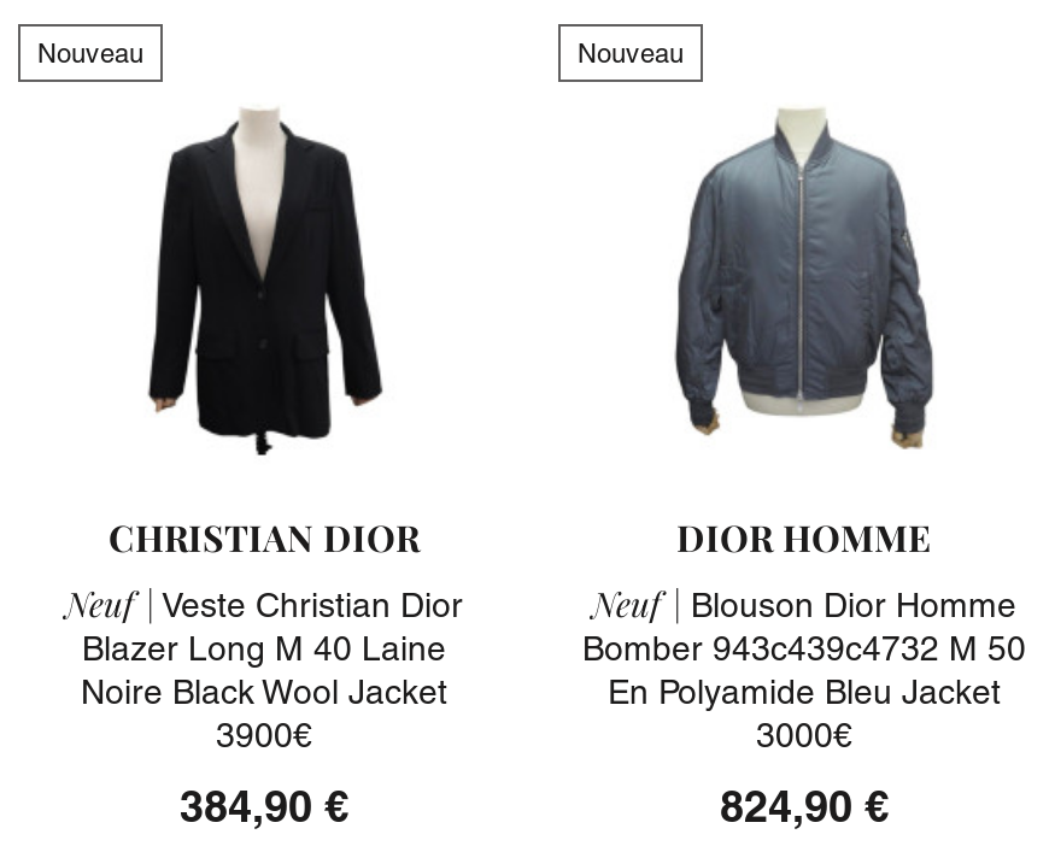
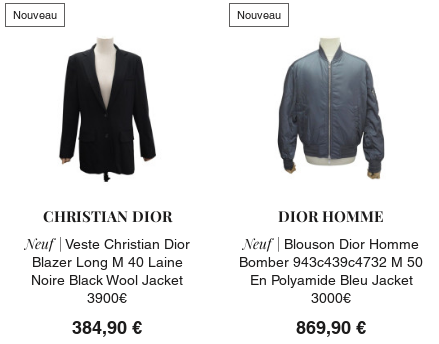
- 824,90 €
+ 869,90 €
